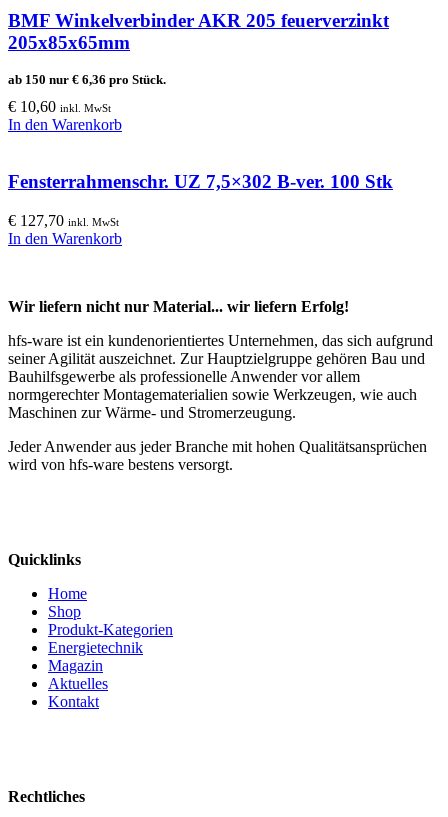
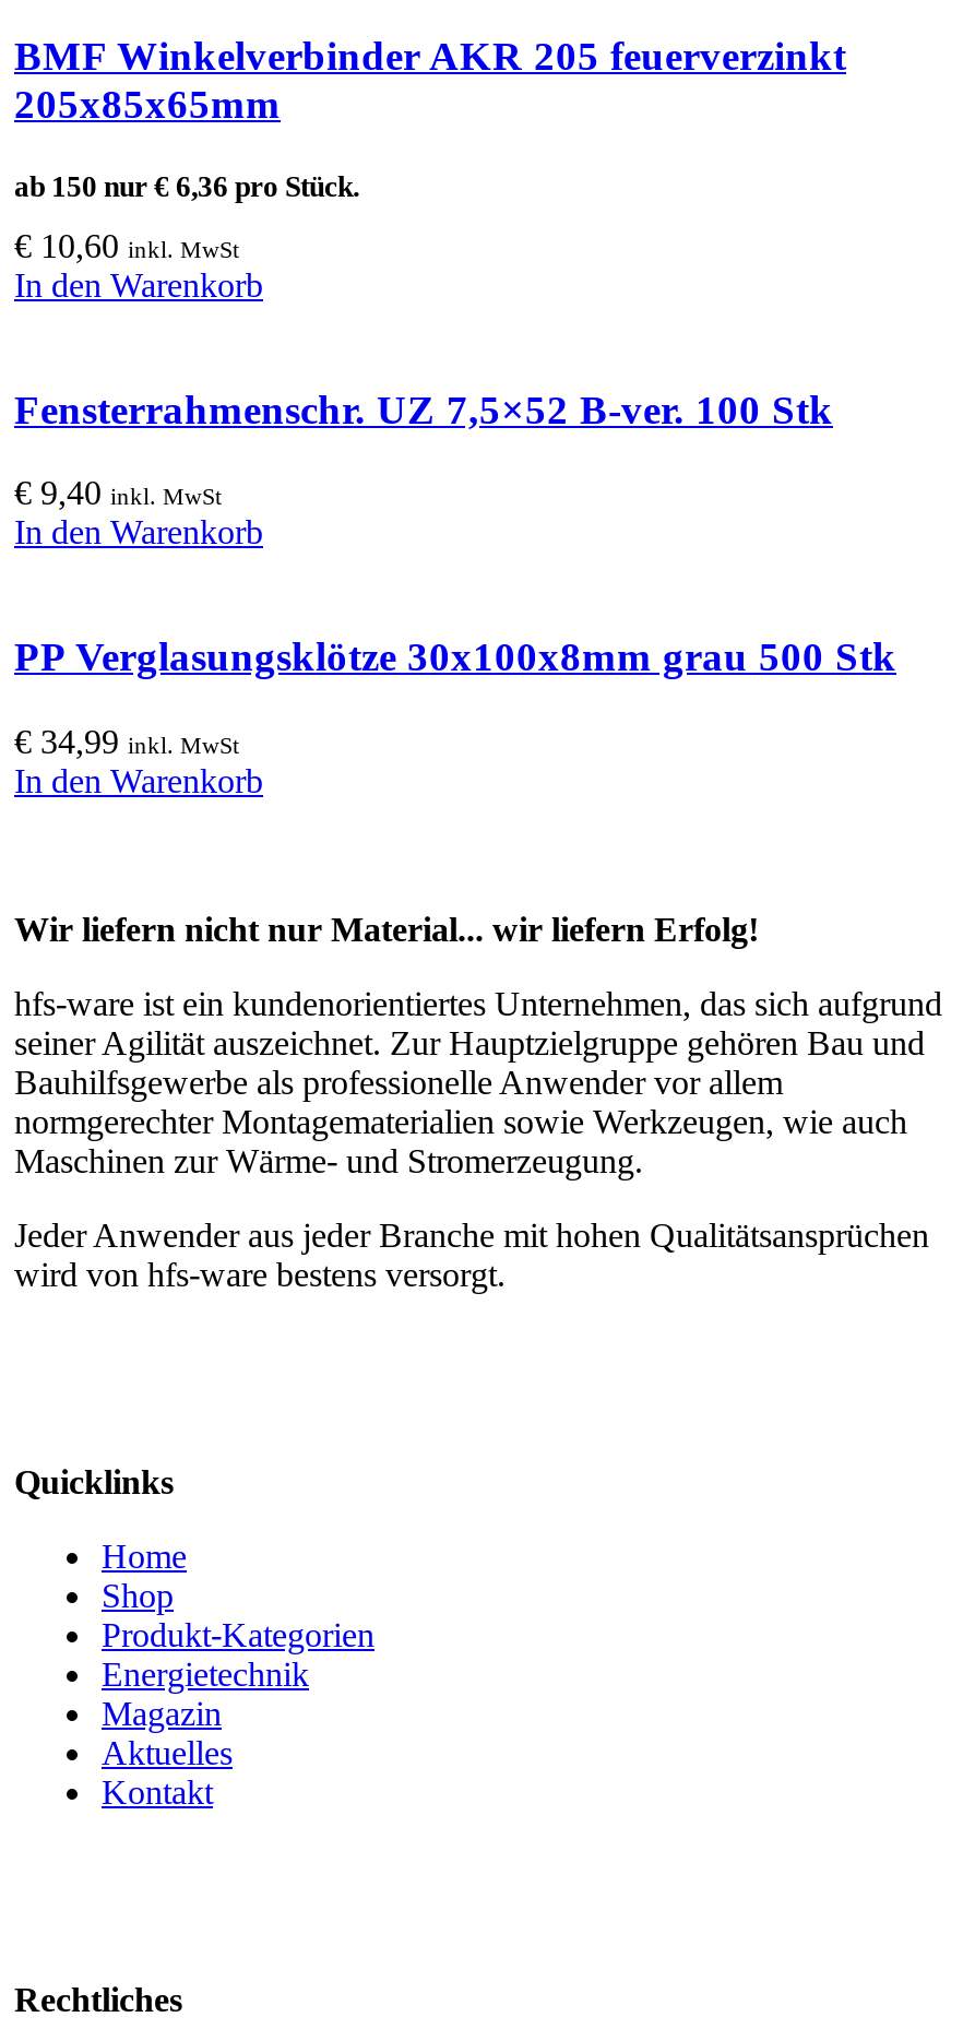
- Fensterrahmenschr. UZ 7,5×302 B-ver. 100 Stk
- €127,70 inkl. MwSt
+ Fensterrahmenschr. UZ 7,5×52 B-ver. 100 Stk
+ €9,40 inkl. MwSt
+ In den Warenkorb
+ PP Verglasungsklötze 30x100x8mm grau 500 Stk
+ €34,99 inkl. MwSt
